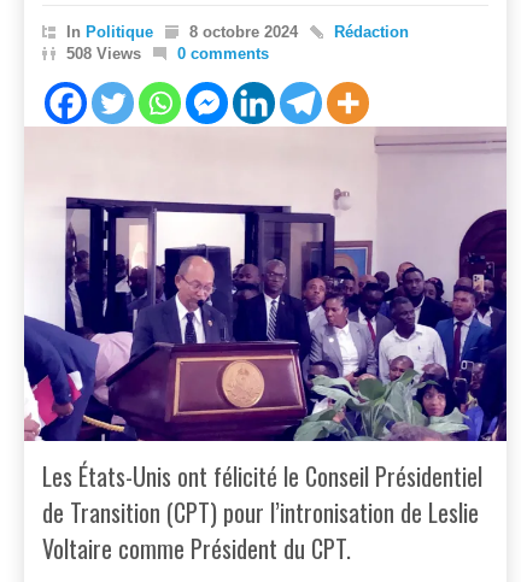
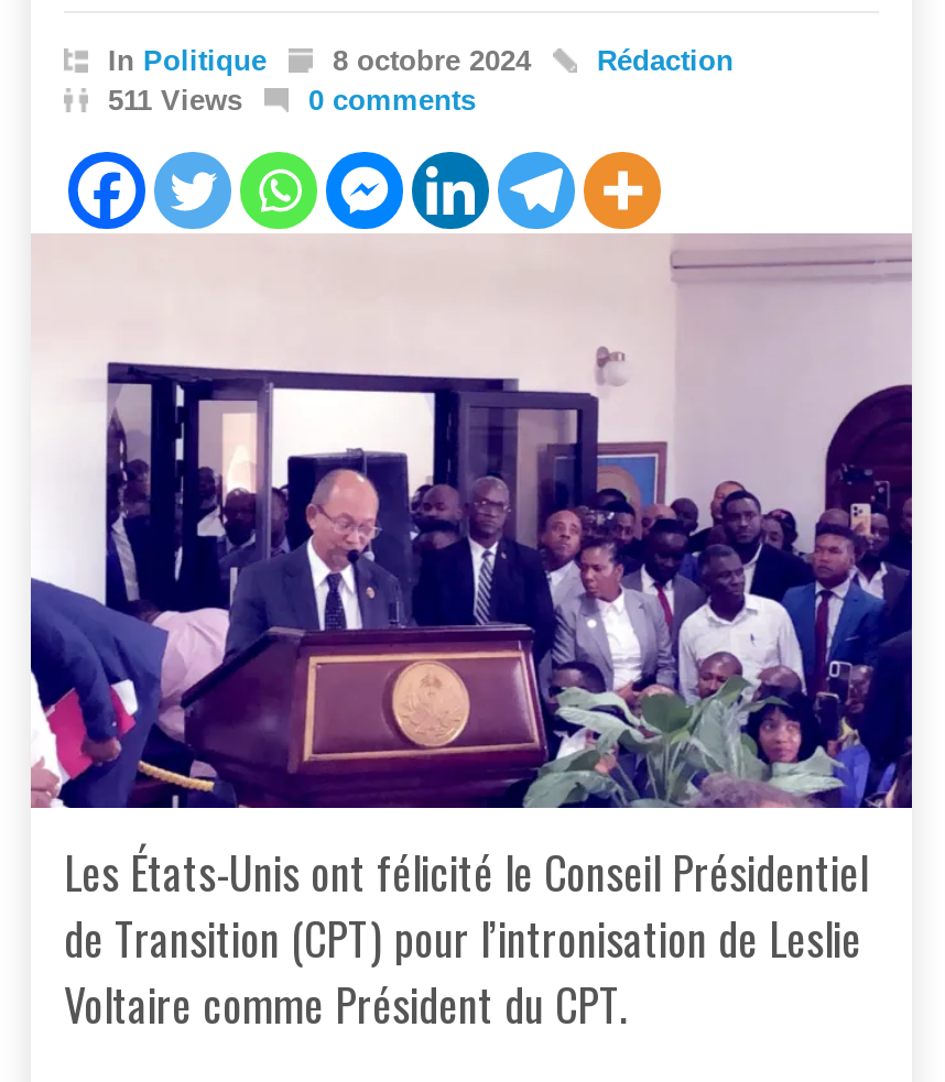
- 508 Views 0 comments
+ 511 Views 0 comments
